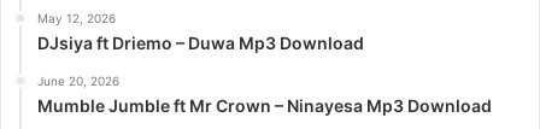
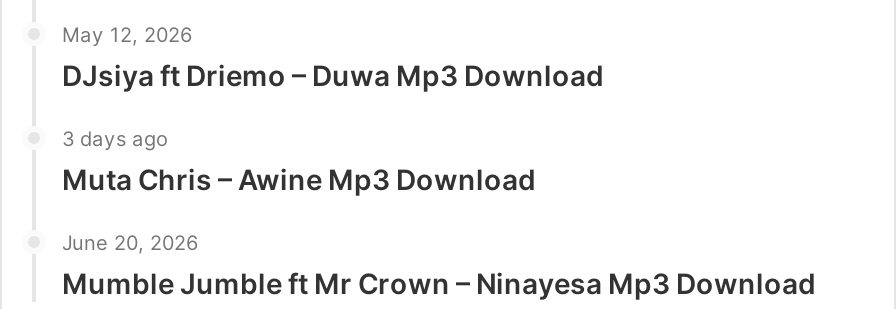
+ 3 days ago
+ Muta Chris – Awine Mp3 Download
